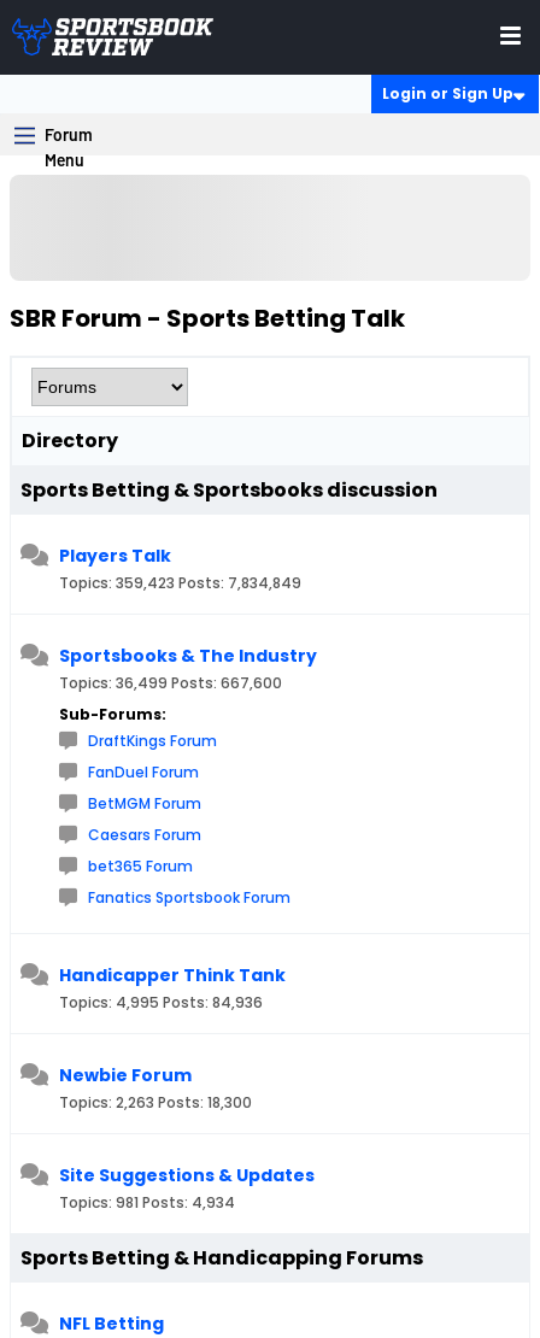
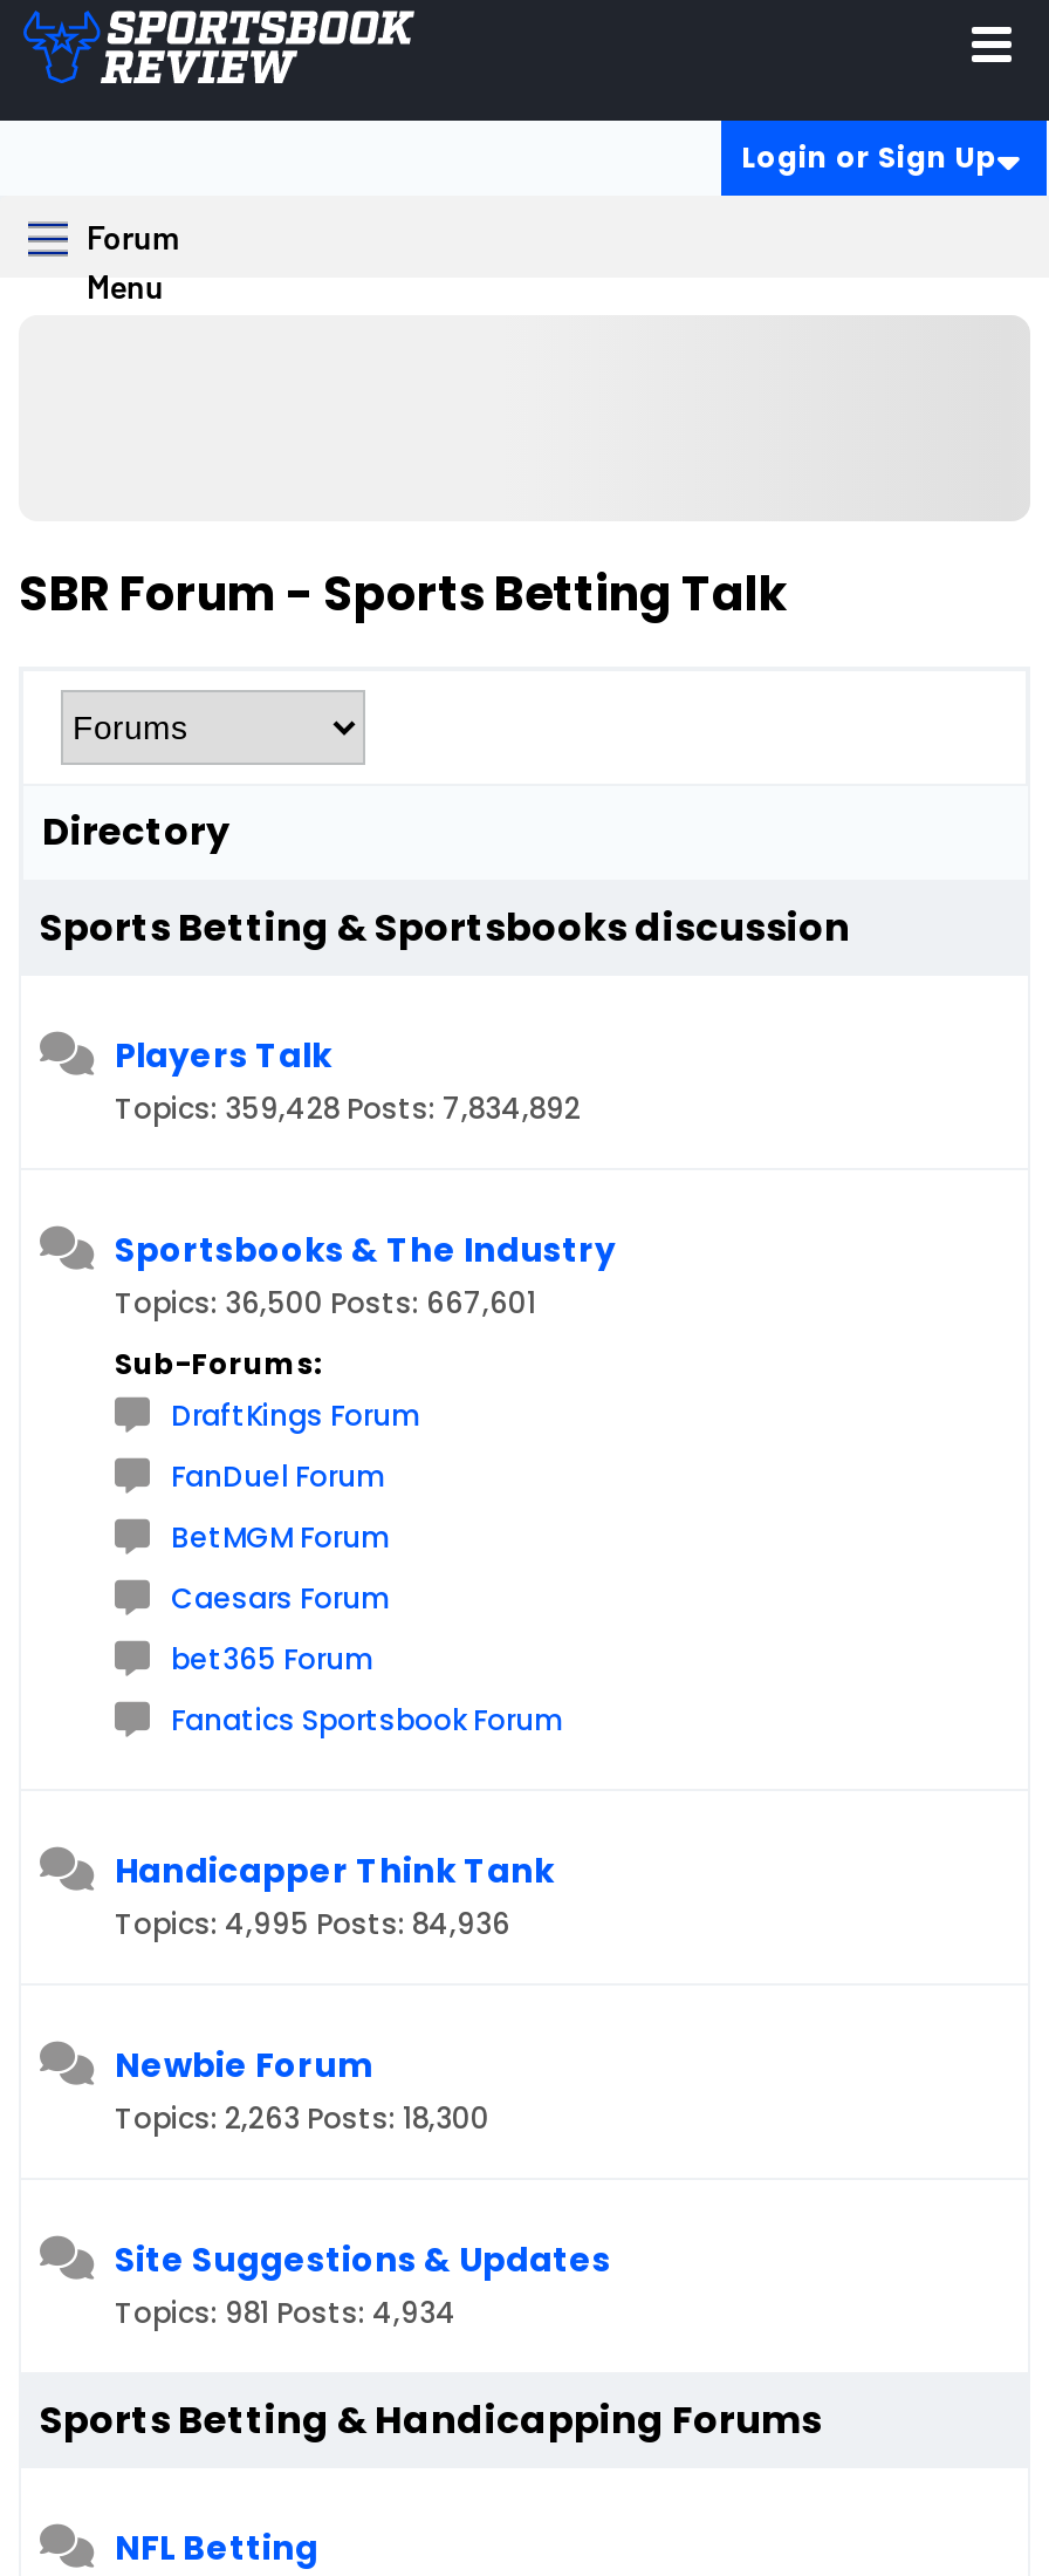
- Topics: 359,423 Posts: 7,834,849
+ Topics: 359,428 Posts: 7,834,892

- Topics: 36,499 Posts: 667,600
+ Topics: 36,500 Posts: 667,601
